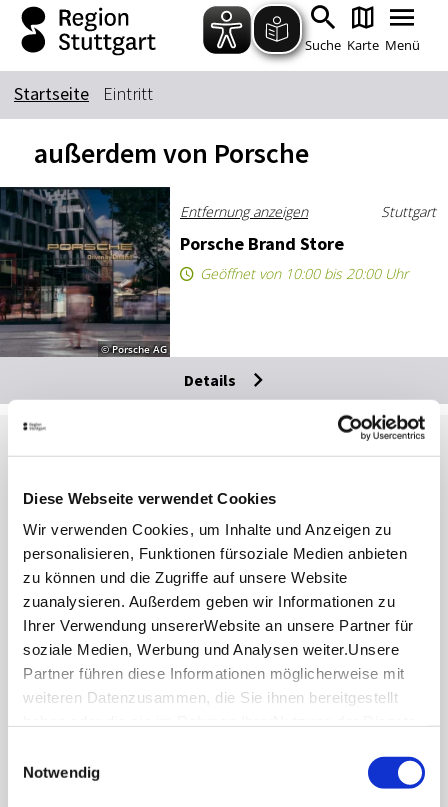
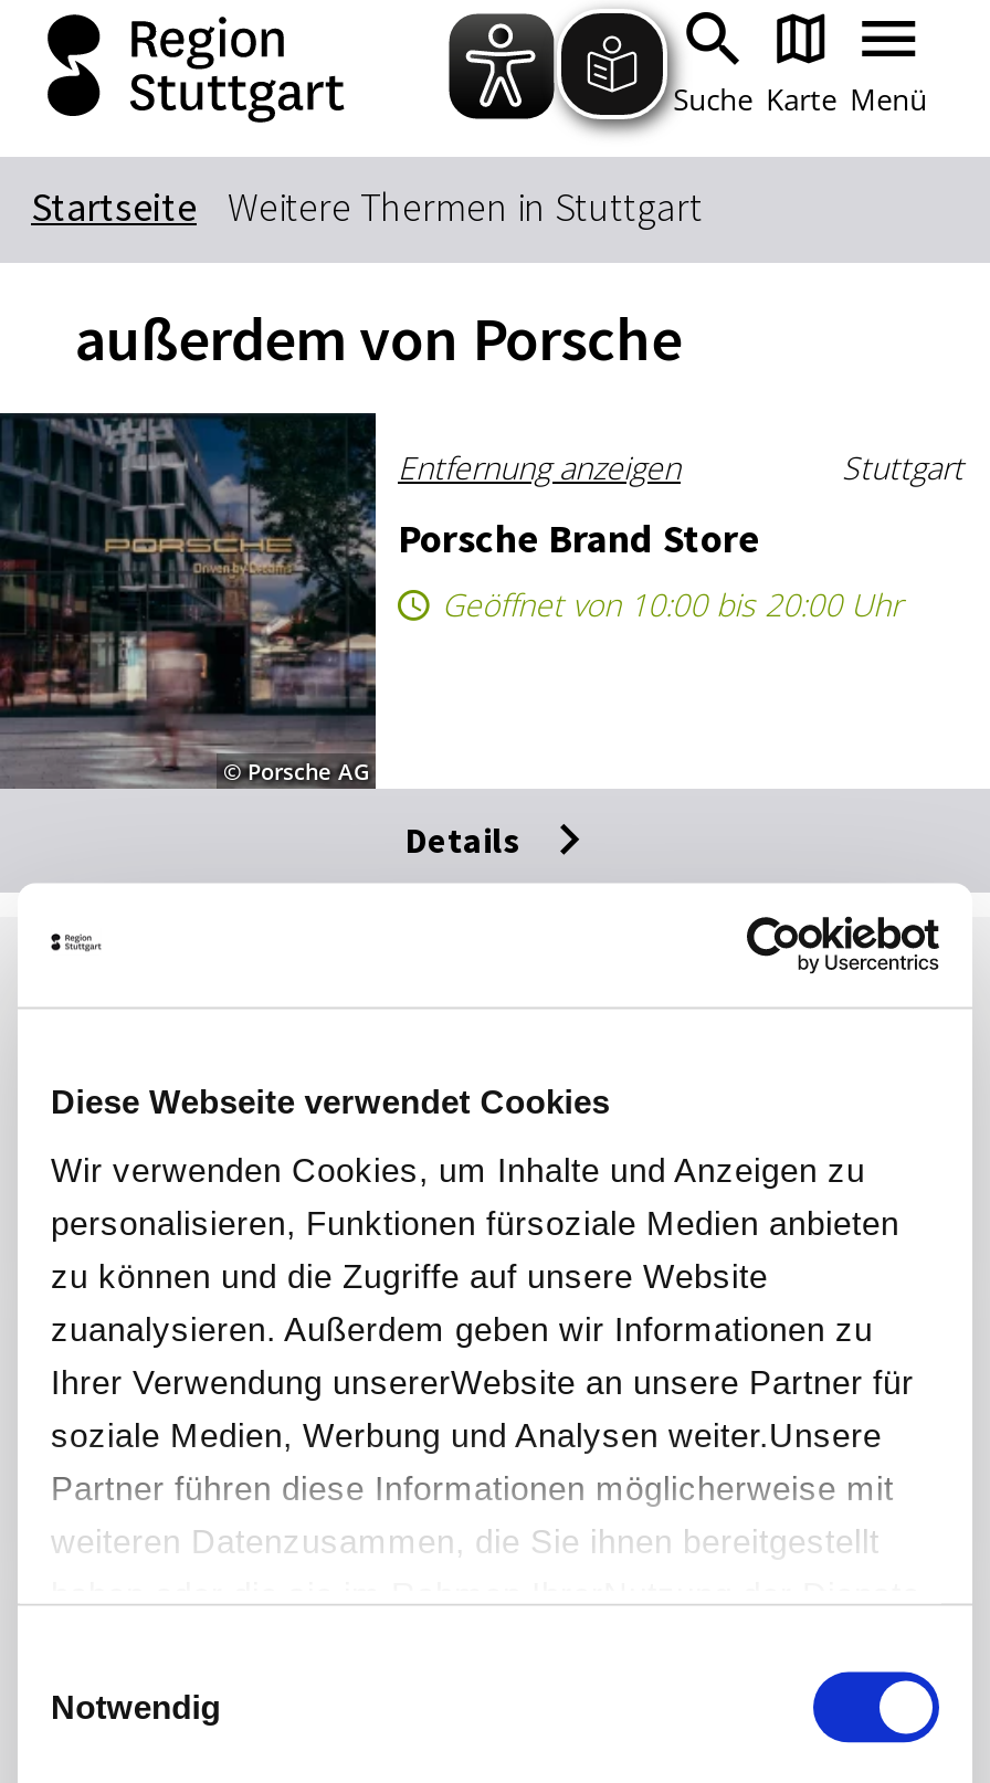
- Eintritt
+ Weitere Thermen in Stuttgart
